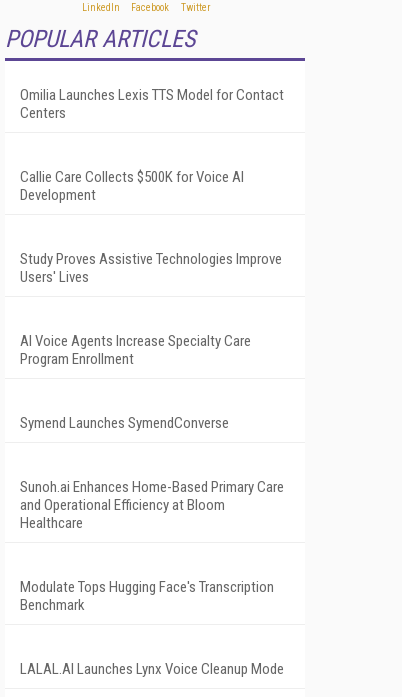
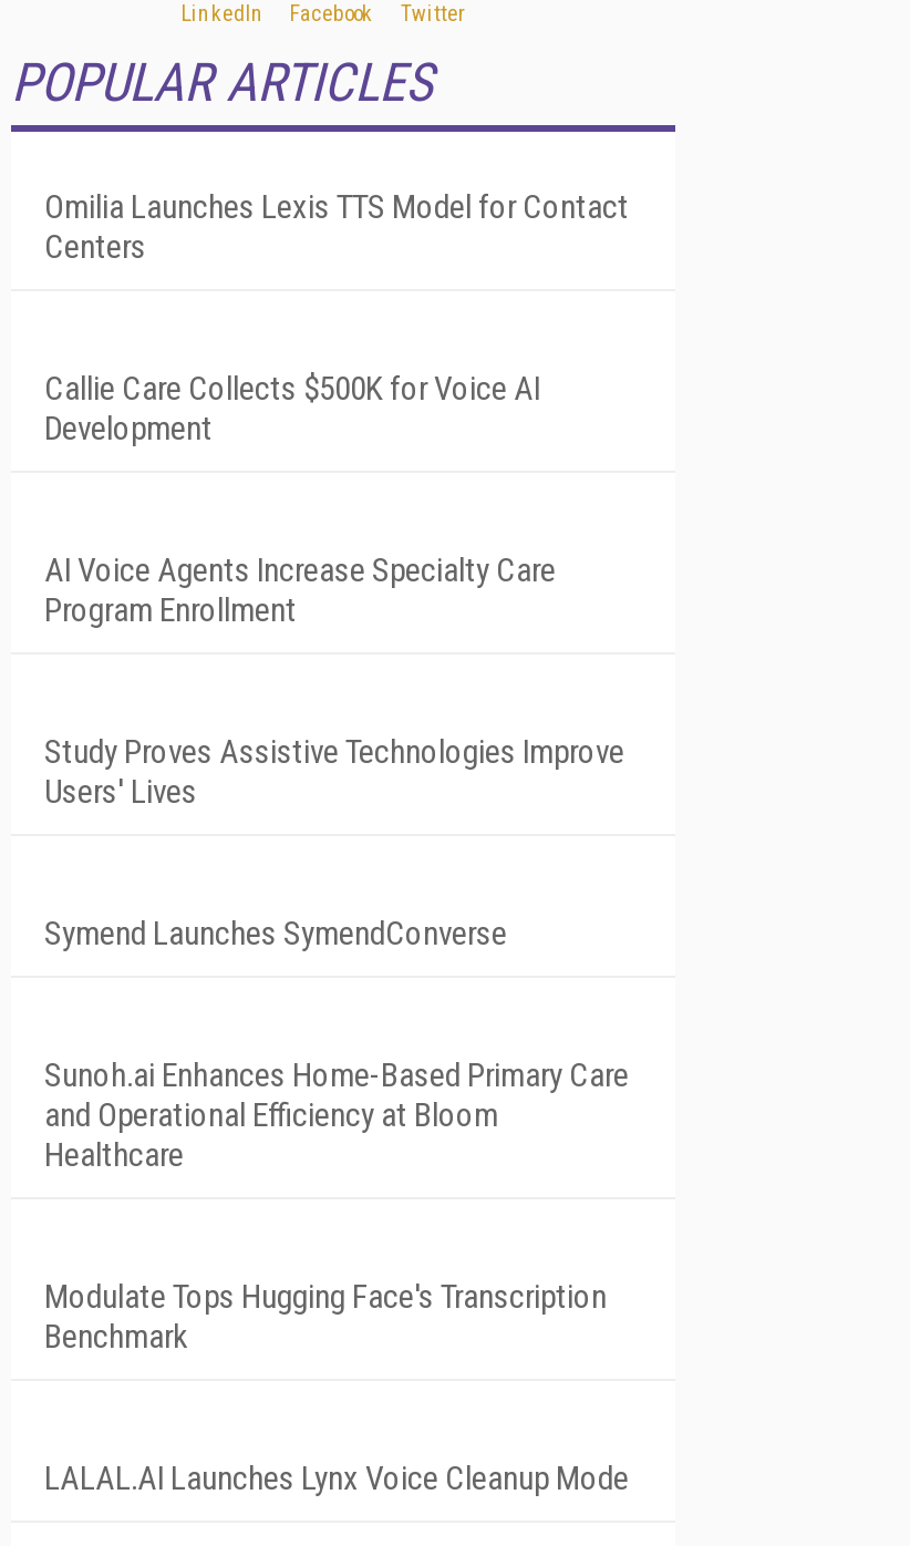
moved down: Study Proves Assistive Technologies Improve | Users' Lives

moved up: AI Voice Agents Increase Specialty Care | Program Enrollment
